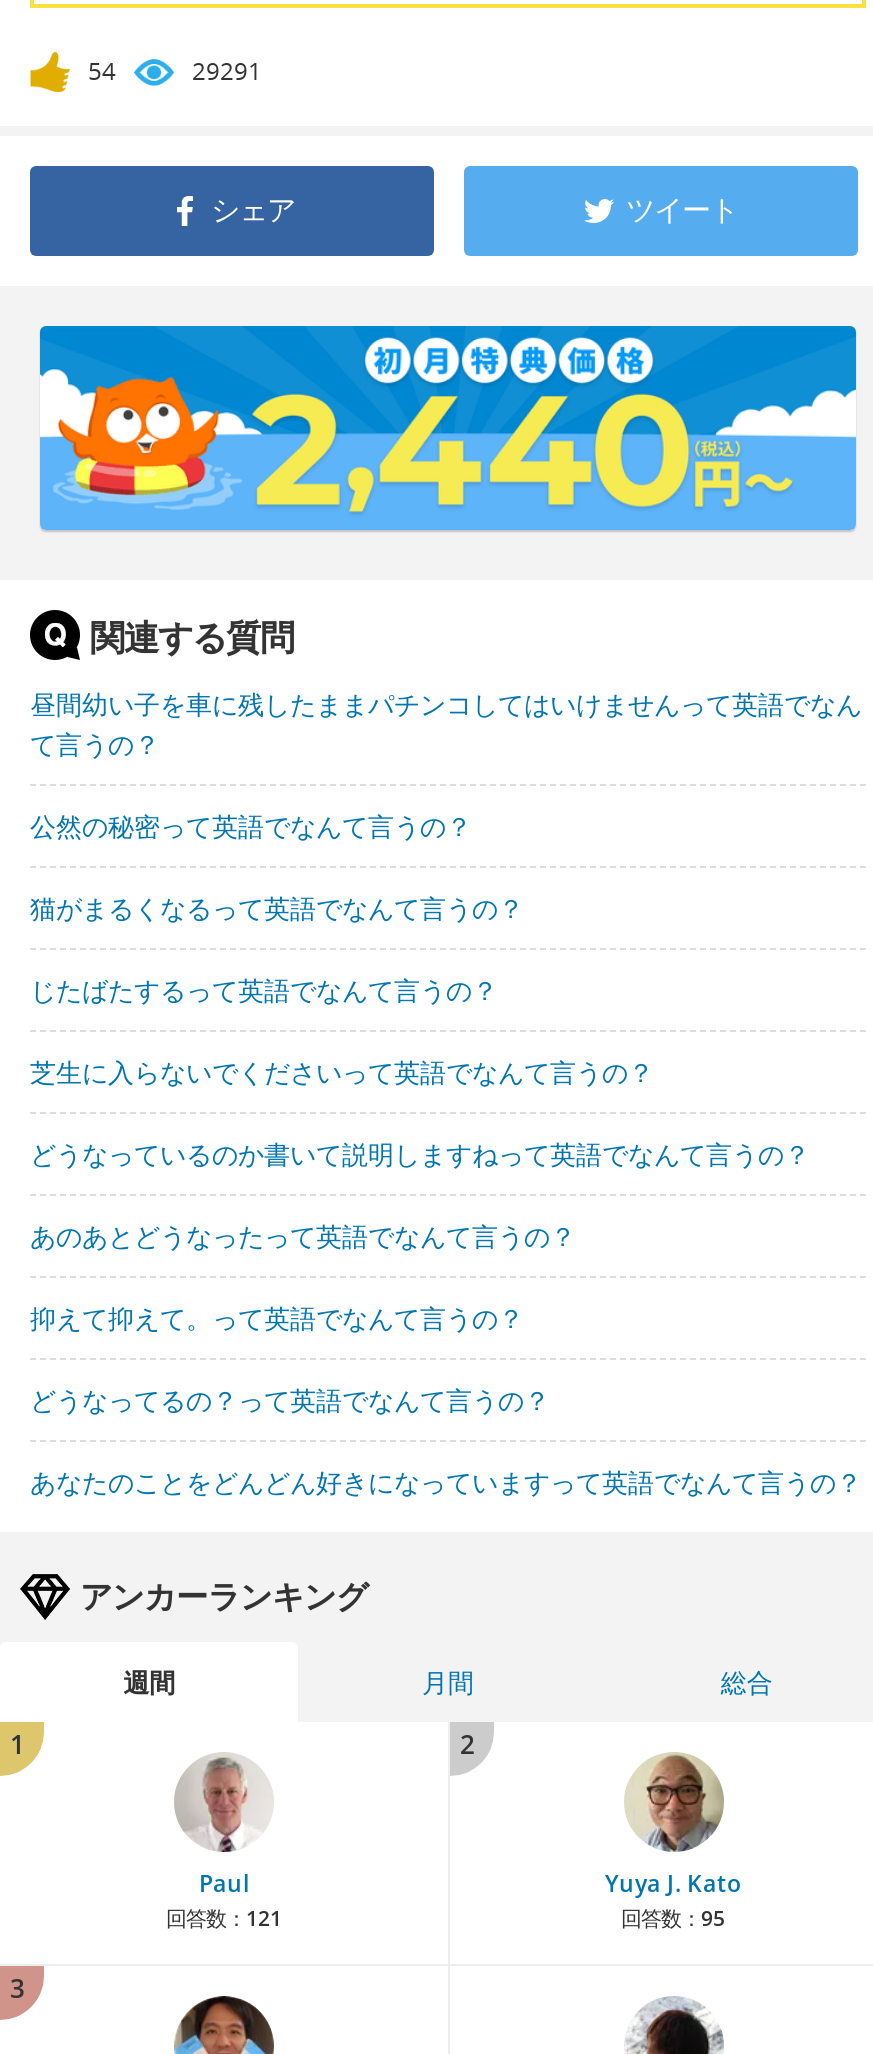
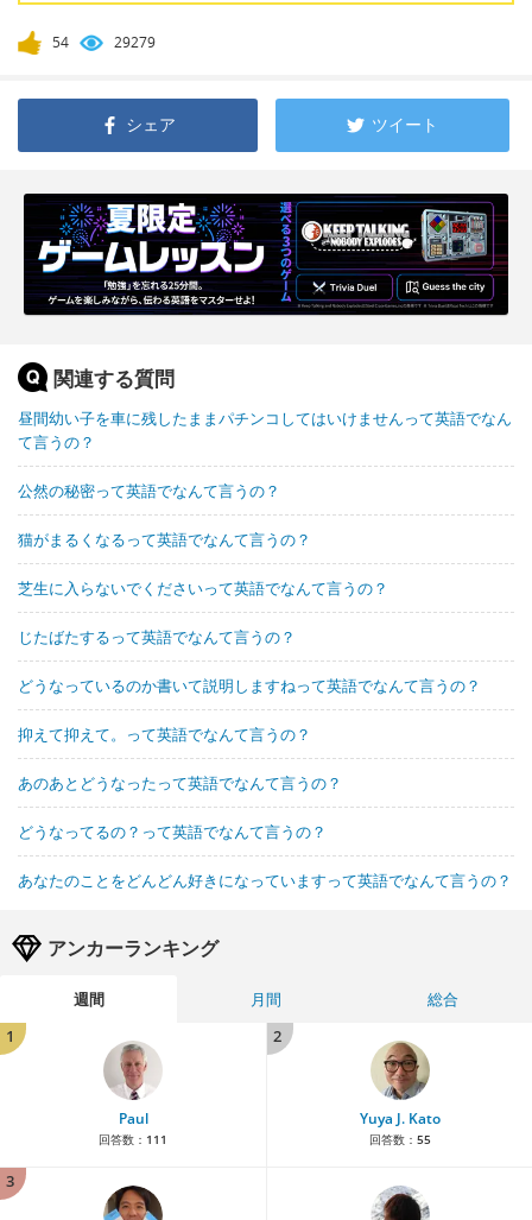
- 29291
+ 29279

- [image]
+ [image]

moved down: じたばたするって英語でなんて言うの？

moved up: 芝生に入らないでくださいって英語でなんて言うの？

moved down: あのあとどうなったって英語でなんて言うの？

moved up: 抑えて抑えて。って英語でなんて言うの？

- 回答数：121
+ 回答数：111

- 回答数：95
+ 回答数：55
